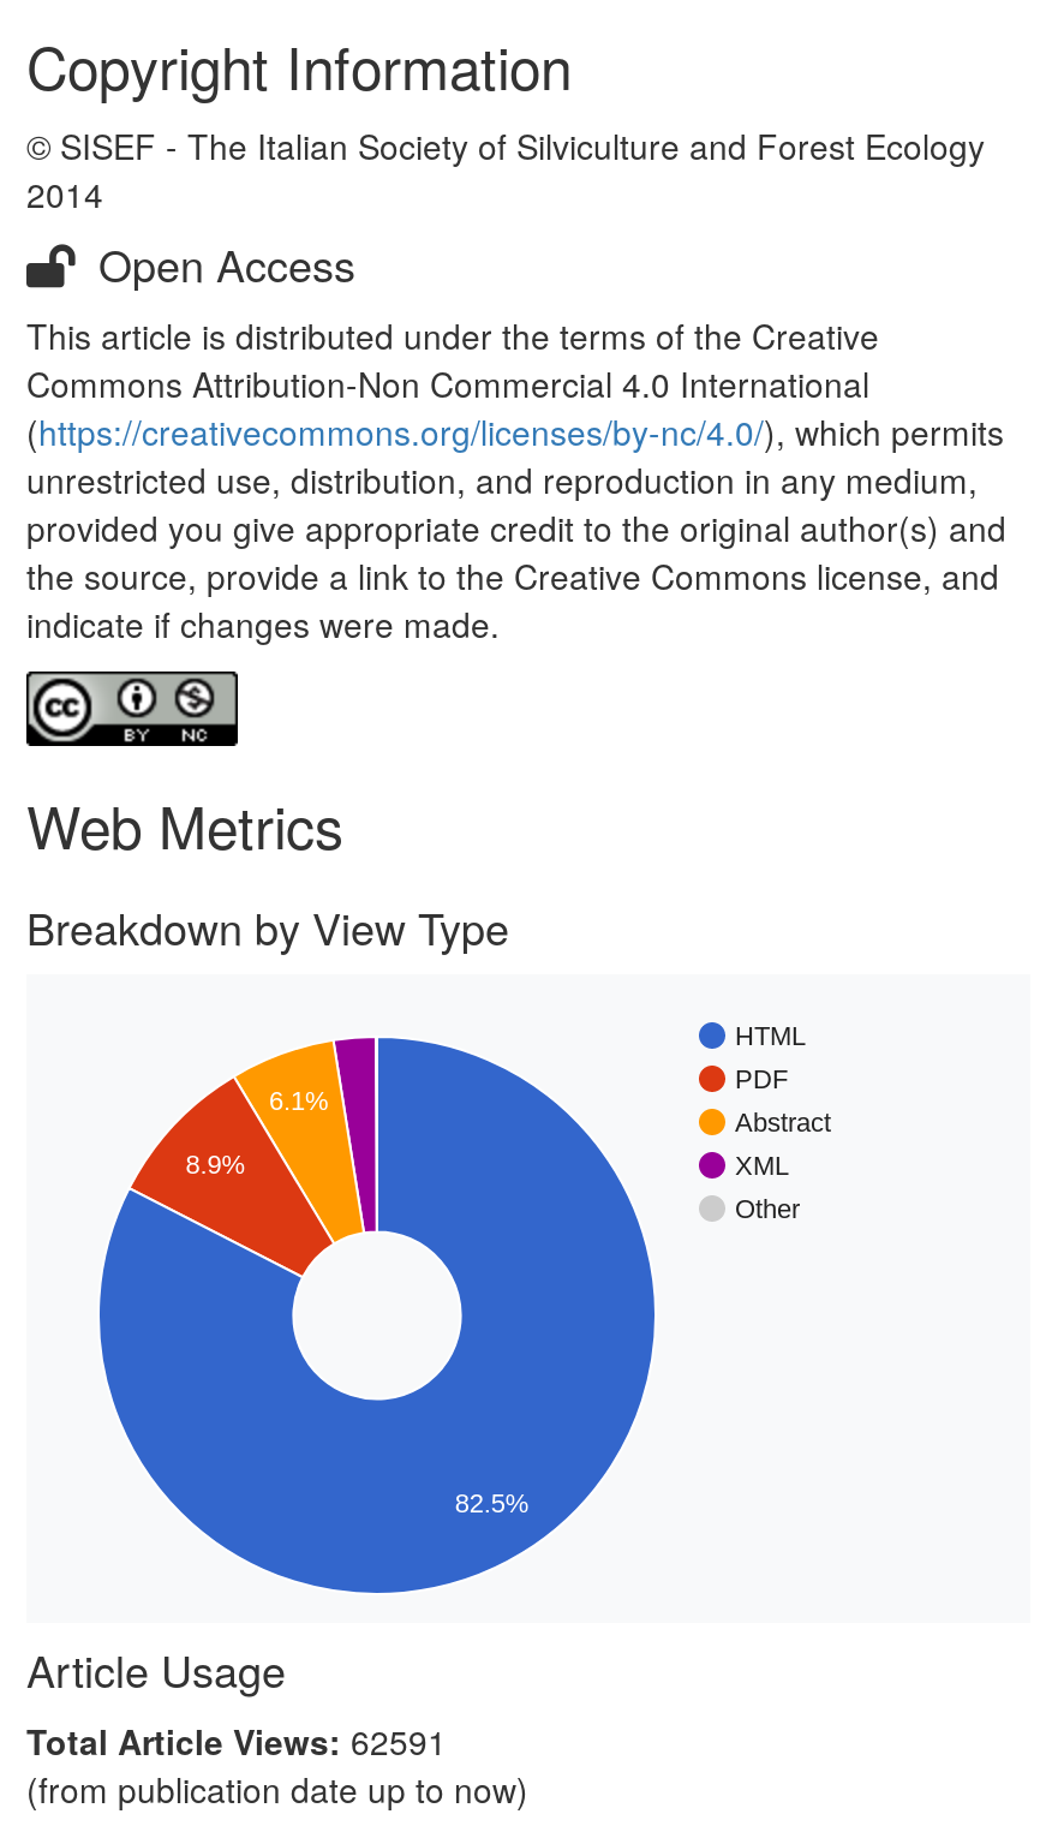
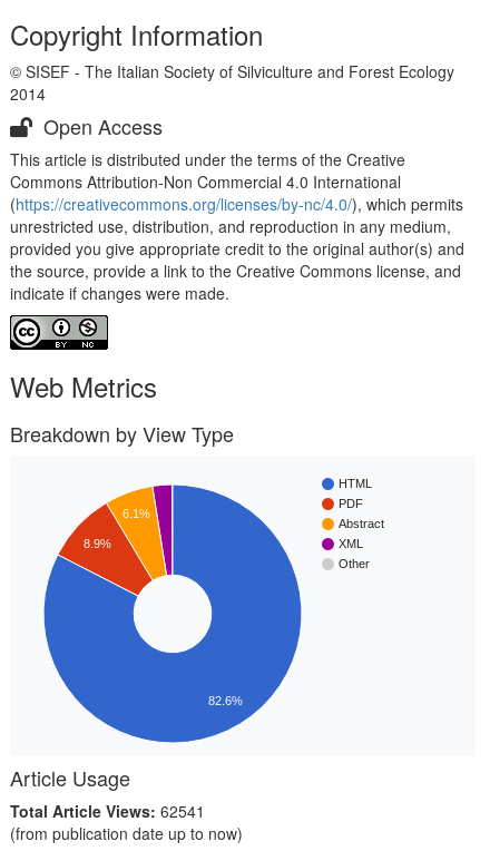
- 82.5%
+ 82.6%

- Total Article Views: 62591
+ Total Article Views: 62541
